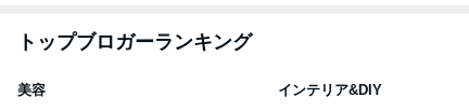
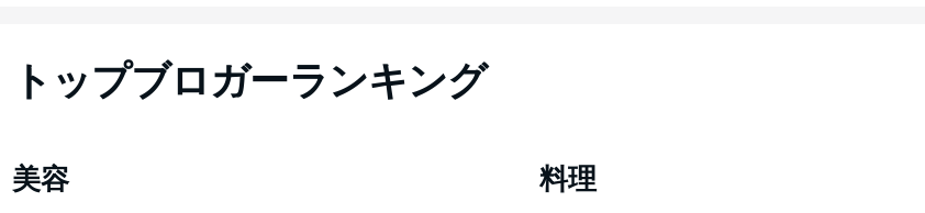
- インテリア&DIY
+ 料理
